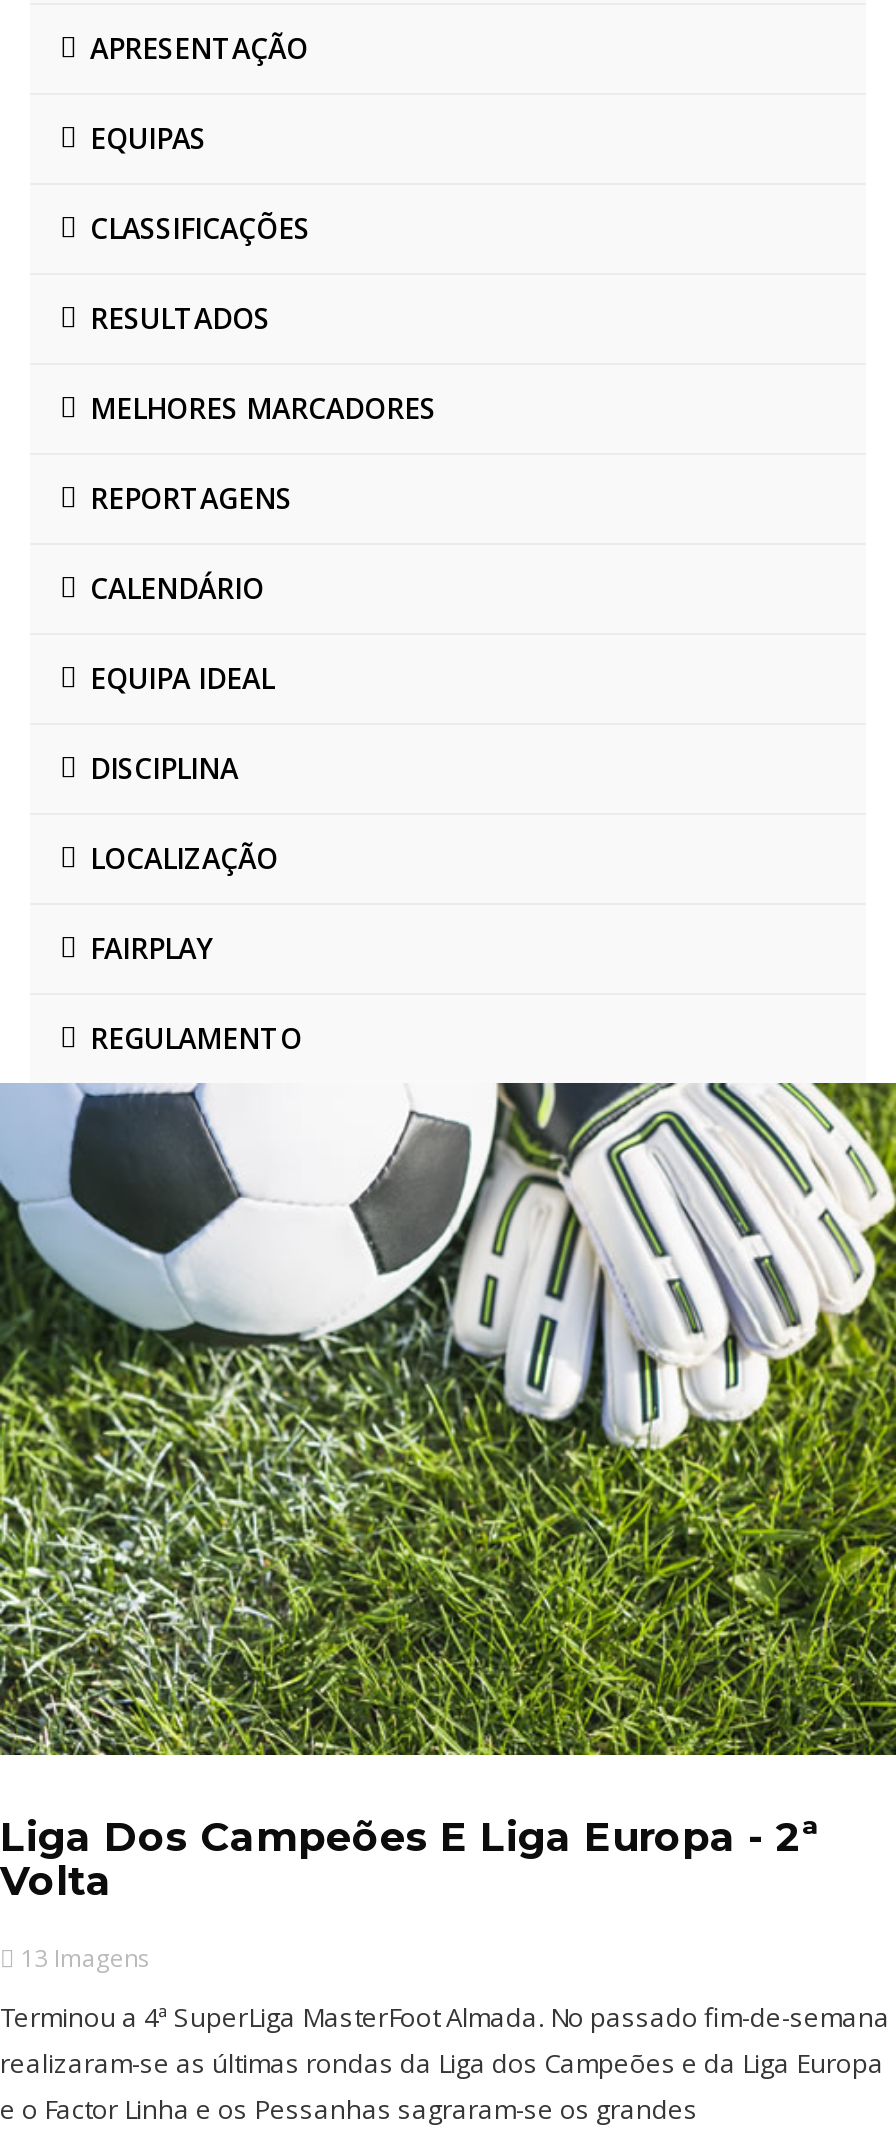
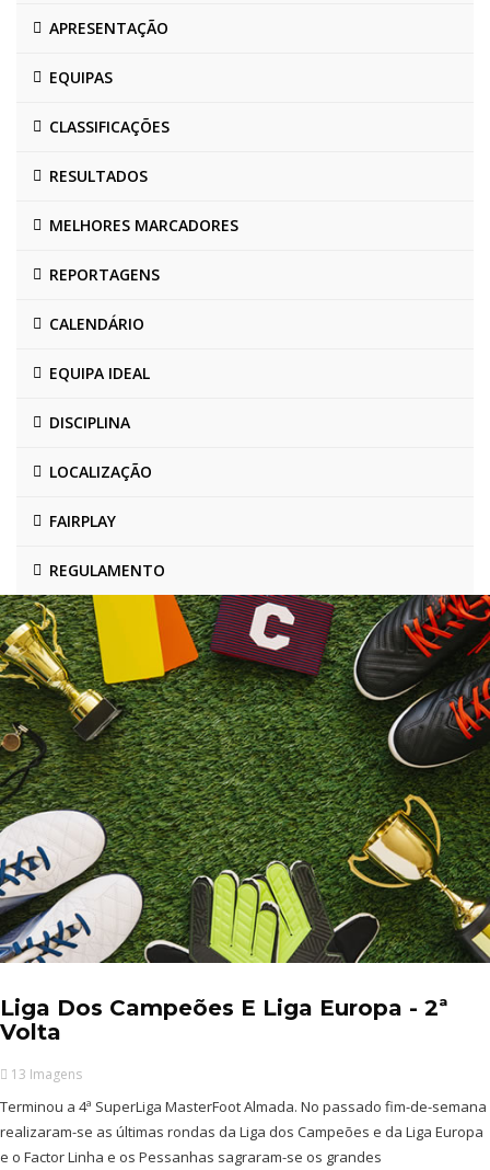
- [image]
+ [image]
